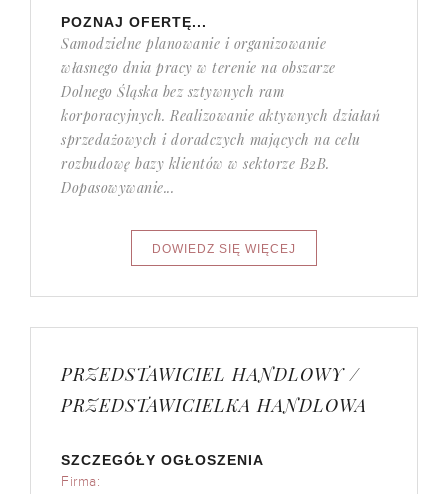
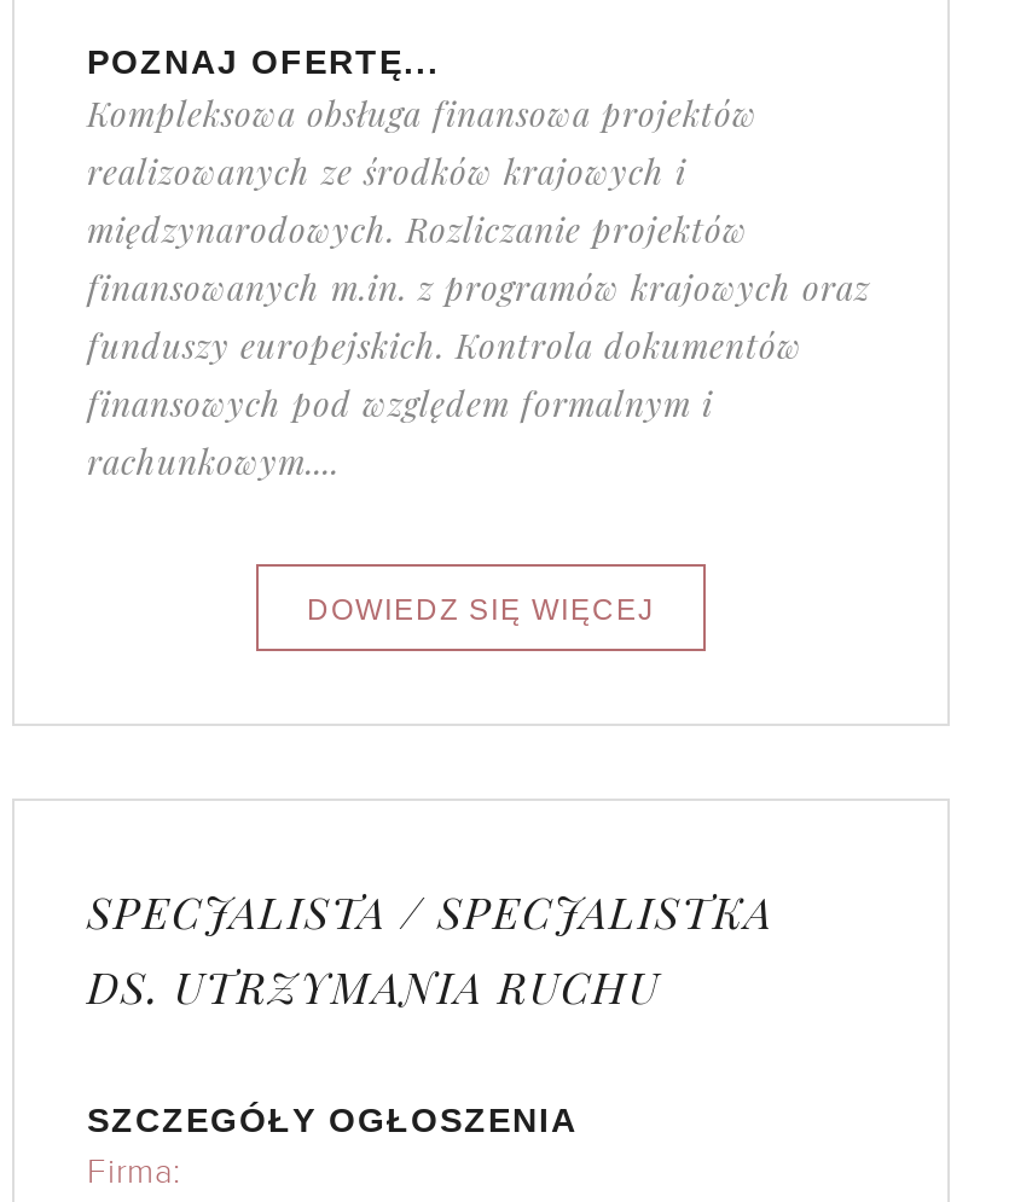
- Samodzielne planowanie i organizowanie
- własnego dnia pracy w terenie na obszarze
- Dolnego Śląska bez sztywnych ram
- korporacyjnych. Realizowanie aktywnych działań
- sprzedażowych i doradczych mających na celu
- rozbudowę bazy klientów w sektorze B2B.
- Dopasowywanie...
+ Kompleksowa obsługa finansowa projektów
+ realizowanych ze środków krajowych i
+ międzynarodowych. Rozliczanie projektów
+ finansowanych m.in. z programów krajowych oraz
+ funduszy europejskich. Kontrola dokumentów
+ finansowych pod względem formalnym i
+ rachunkowym....

- PRZEDSTAWICIEL HANDLOWY /
- PRZEDSTAWICIELKA HANDLOWA
+ SPECJALISTA / SPECJALISTKA
+ DS. UTRZYMANIA RUCHU
